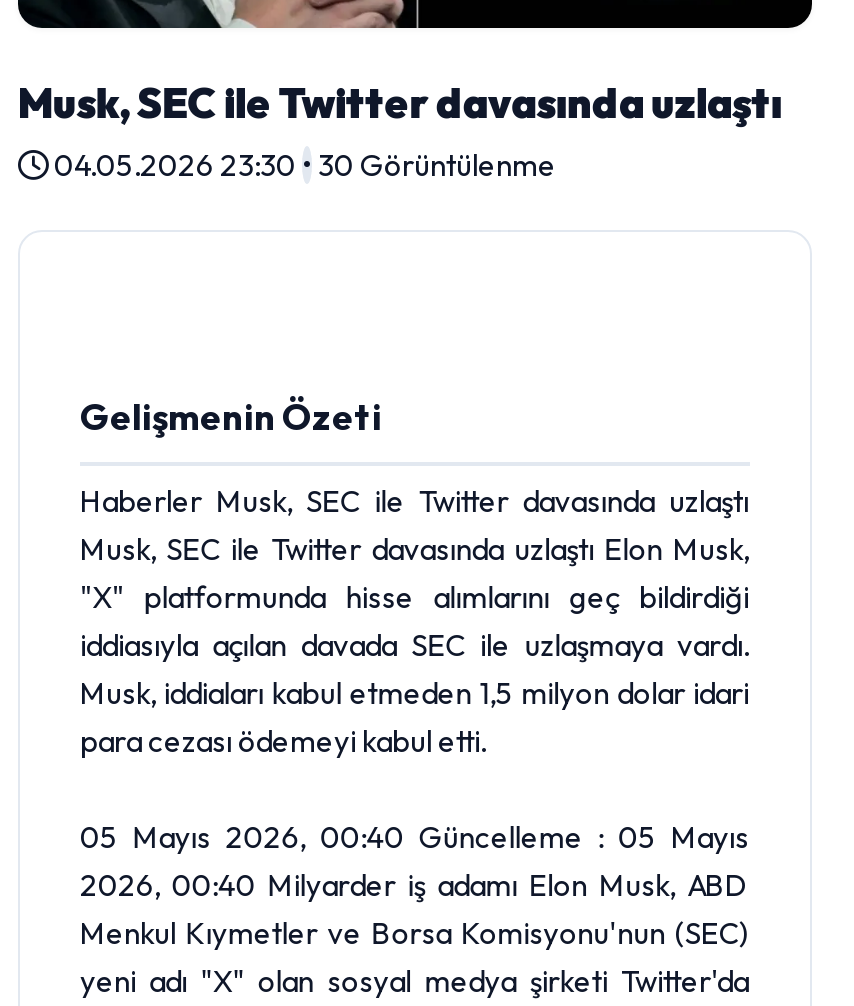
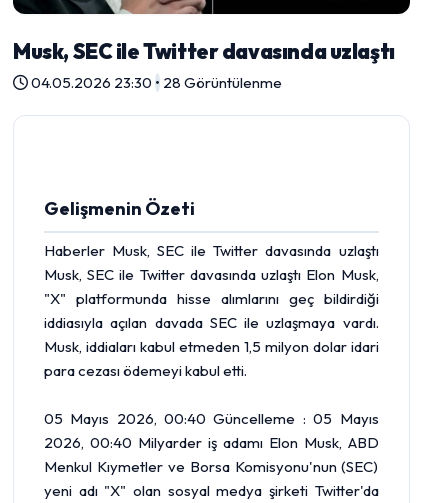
- 04.05.2026 23:30 • 30 Görüntülenme
+ 04.05.2026 23:30 • 28 Görüntülenme
